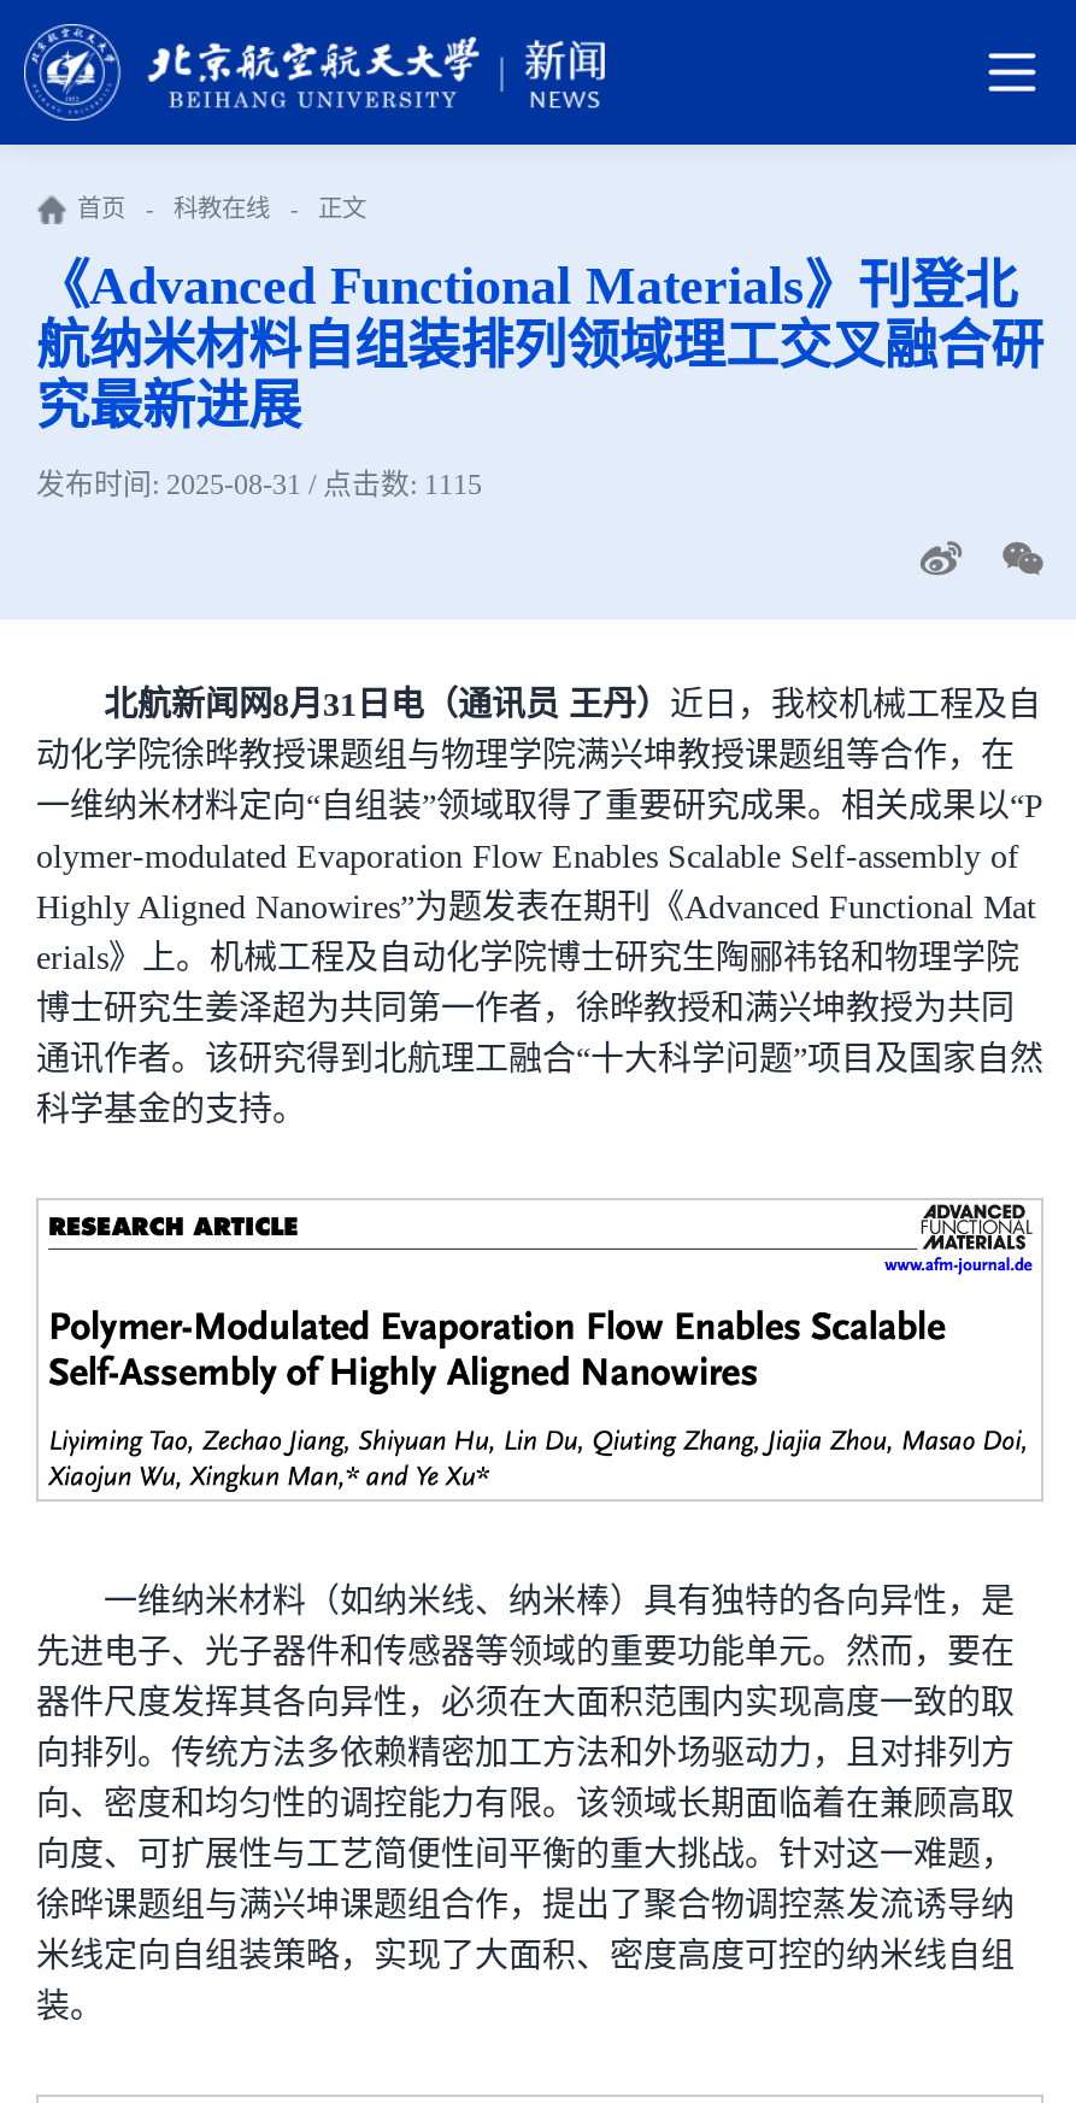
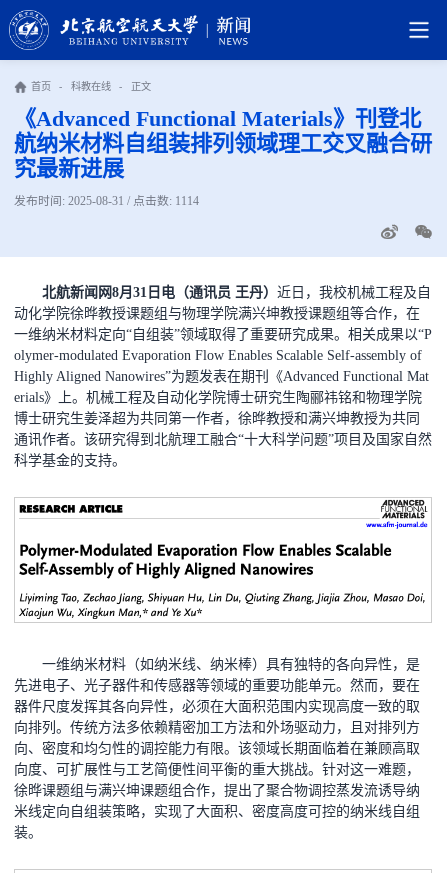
- 发布时间: 2025-08-31 / 点击数: 1115
+ 发布时间: 2025-08-31 / 点击数: 1114
